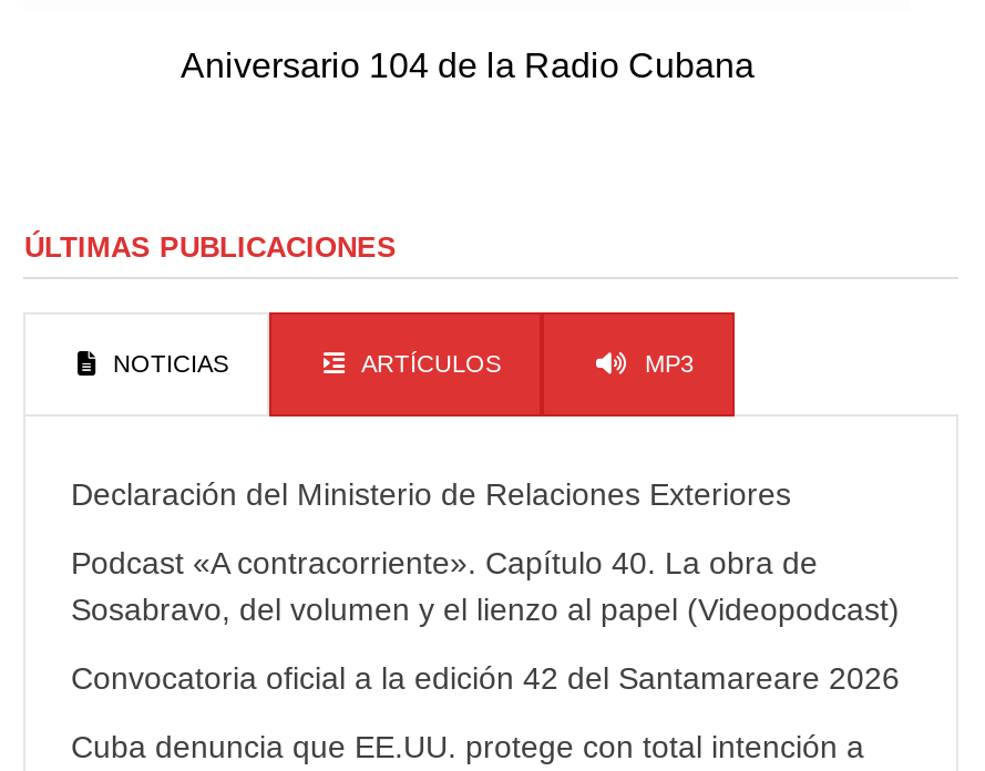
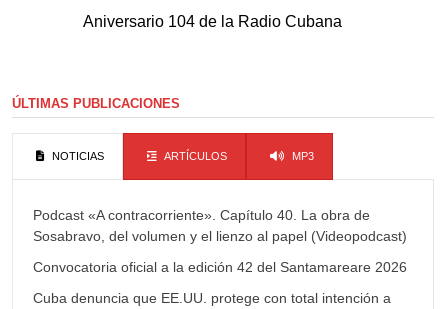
- Declaración del Ministerio de Relaciones Exteriores
